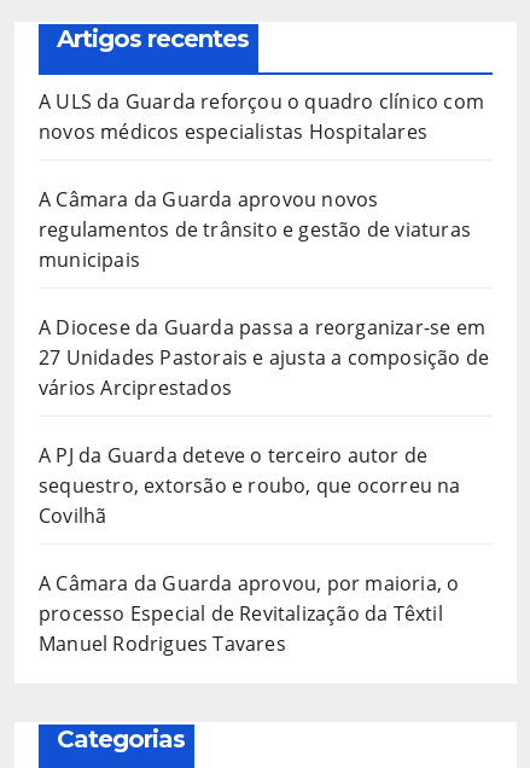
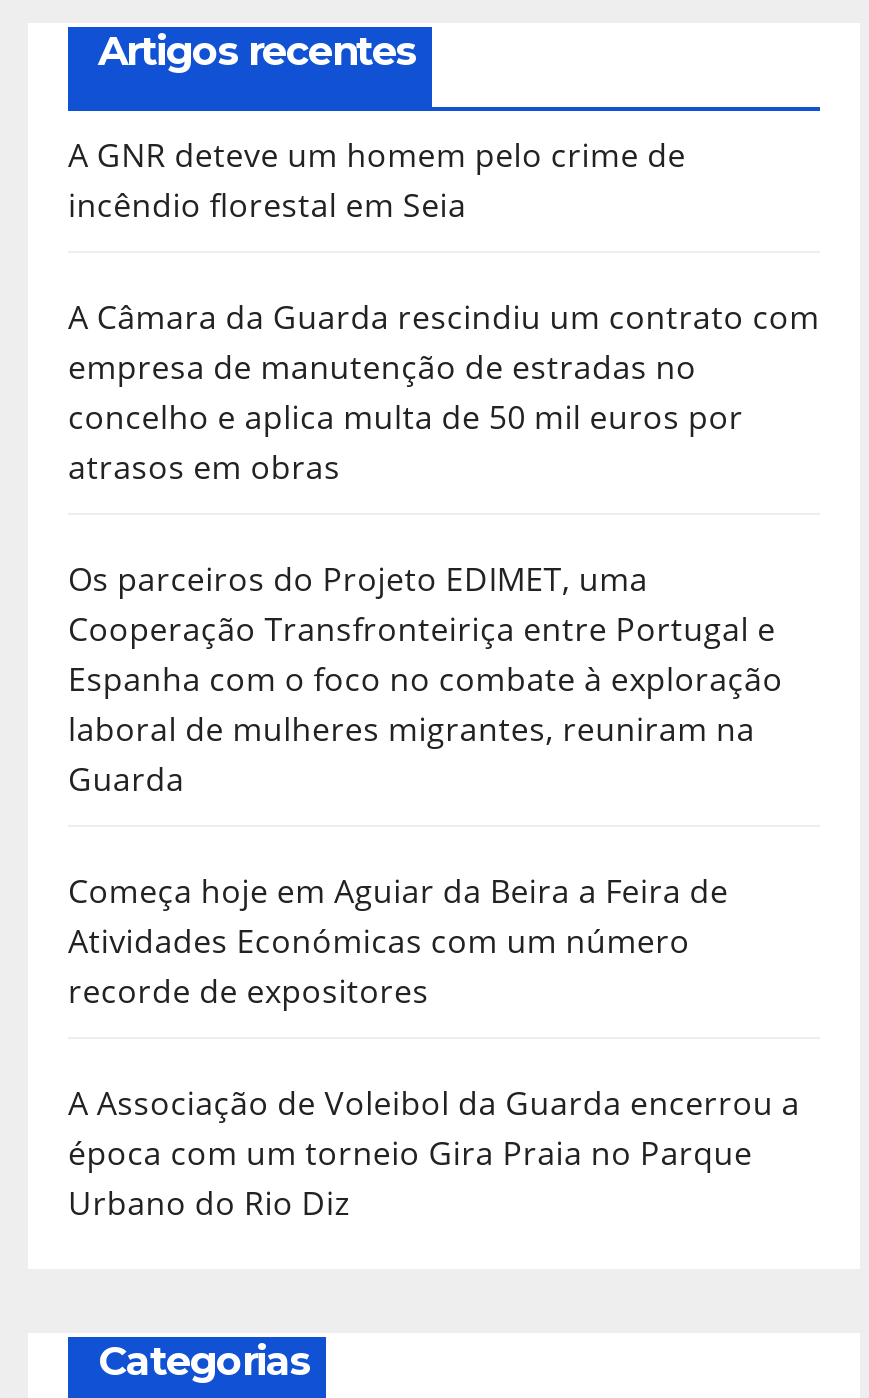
- A ULS da Guarda reforçou o quadro clínico com
- novos médicos especialistas Hospitalares
+ A GNR deteve um homem pelo crime de
+ incêndio florestal em Seia

- A Câmara da Guarda aprovou novos
- regulamentos de trânsito e gestão de viaturas
- municipais
+ A Câmara da Guarda rescindiu um contrato com
+ empresa de manutenção de estradas no
+ concelho e aplica multa de 50 mil euros por
+ atrasos em obras

- A Diocese da Guarda passa a reorganizar-se em
- 27 Unidades Pastorais e ajusta a composição de
- vários Arciprestados
+ Os parceiros do Projeto EDIMET, uma
+ Cooperação Transfronteiriça entre Portugal e
+ Espanha com o foco no combate à exploração
+ laboral de mulheres migrantes, reuniram na
+ Guarda

- A PJ da Guarda deteve o terceiro autor de
- sequestro, extorsão e roubo, que ocorreu na
- Covilhã
+ Começa hoje em Aguiar da Beira a Feira de
+ Atividades Económicas com um número
+ recorde de expositores

- A Câmara da Guarda aprovou, por maioria, o
- processo Especial de Revitalização da Têxtil
- Manuel Rodrigues Tavares
+ A Associação de Voleibol da Guarda encerrou a
+ época com um torneio Gira Praia no Parque
+ Urbano do Rio Diz
